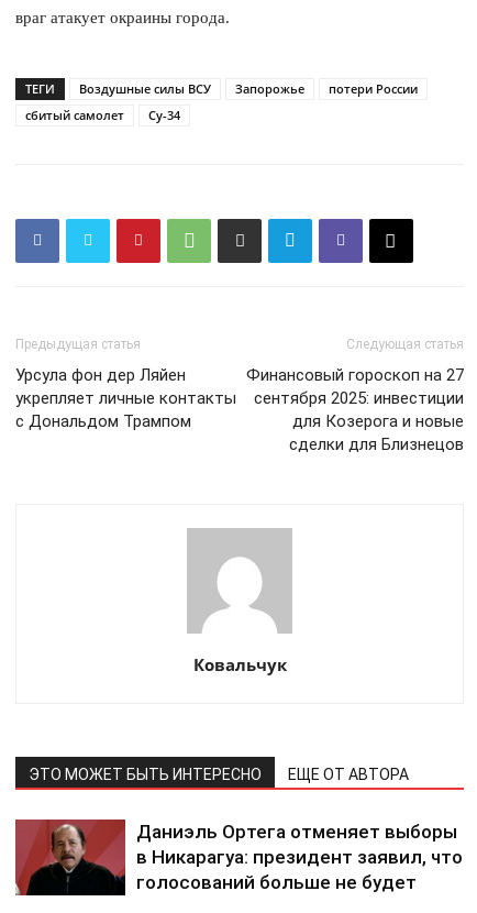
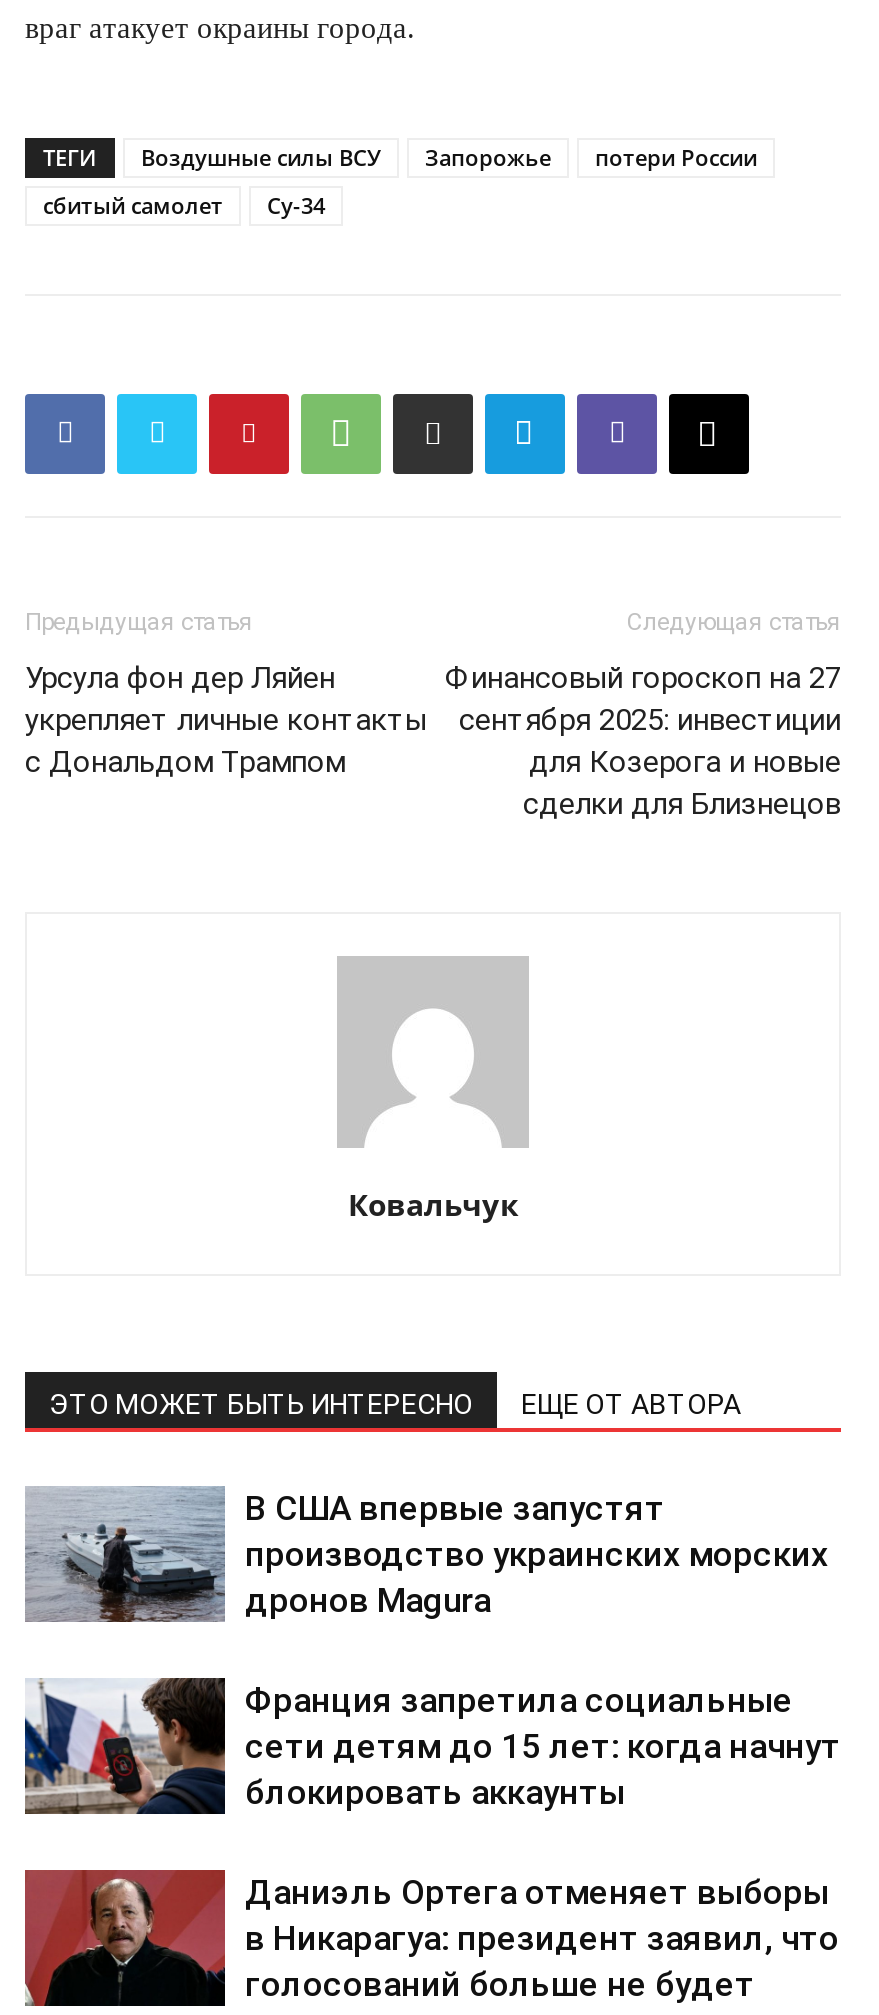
+ [image]

+ [image]
+ В США впервые запустят
+ производство украинских морских
+ дронов Magura
+ Франция запретила социальные
+ сети детям до 15 лет: когда начнут
+ блокировать аккаунты
